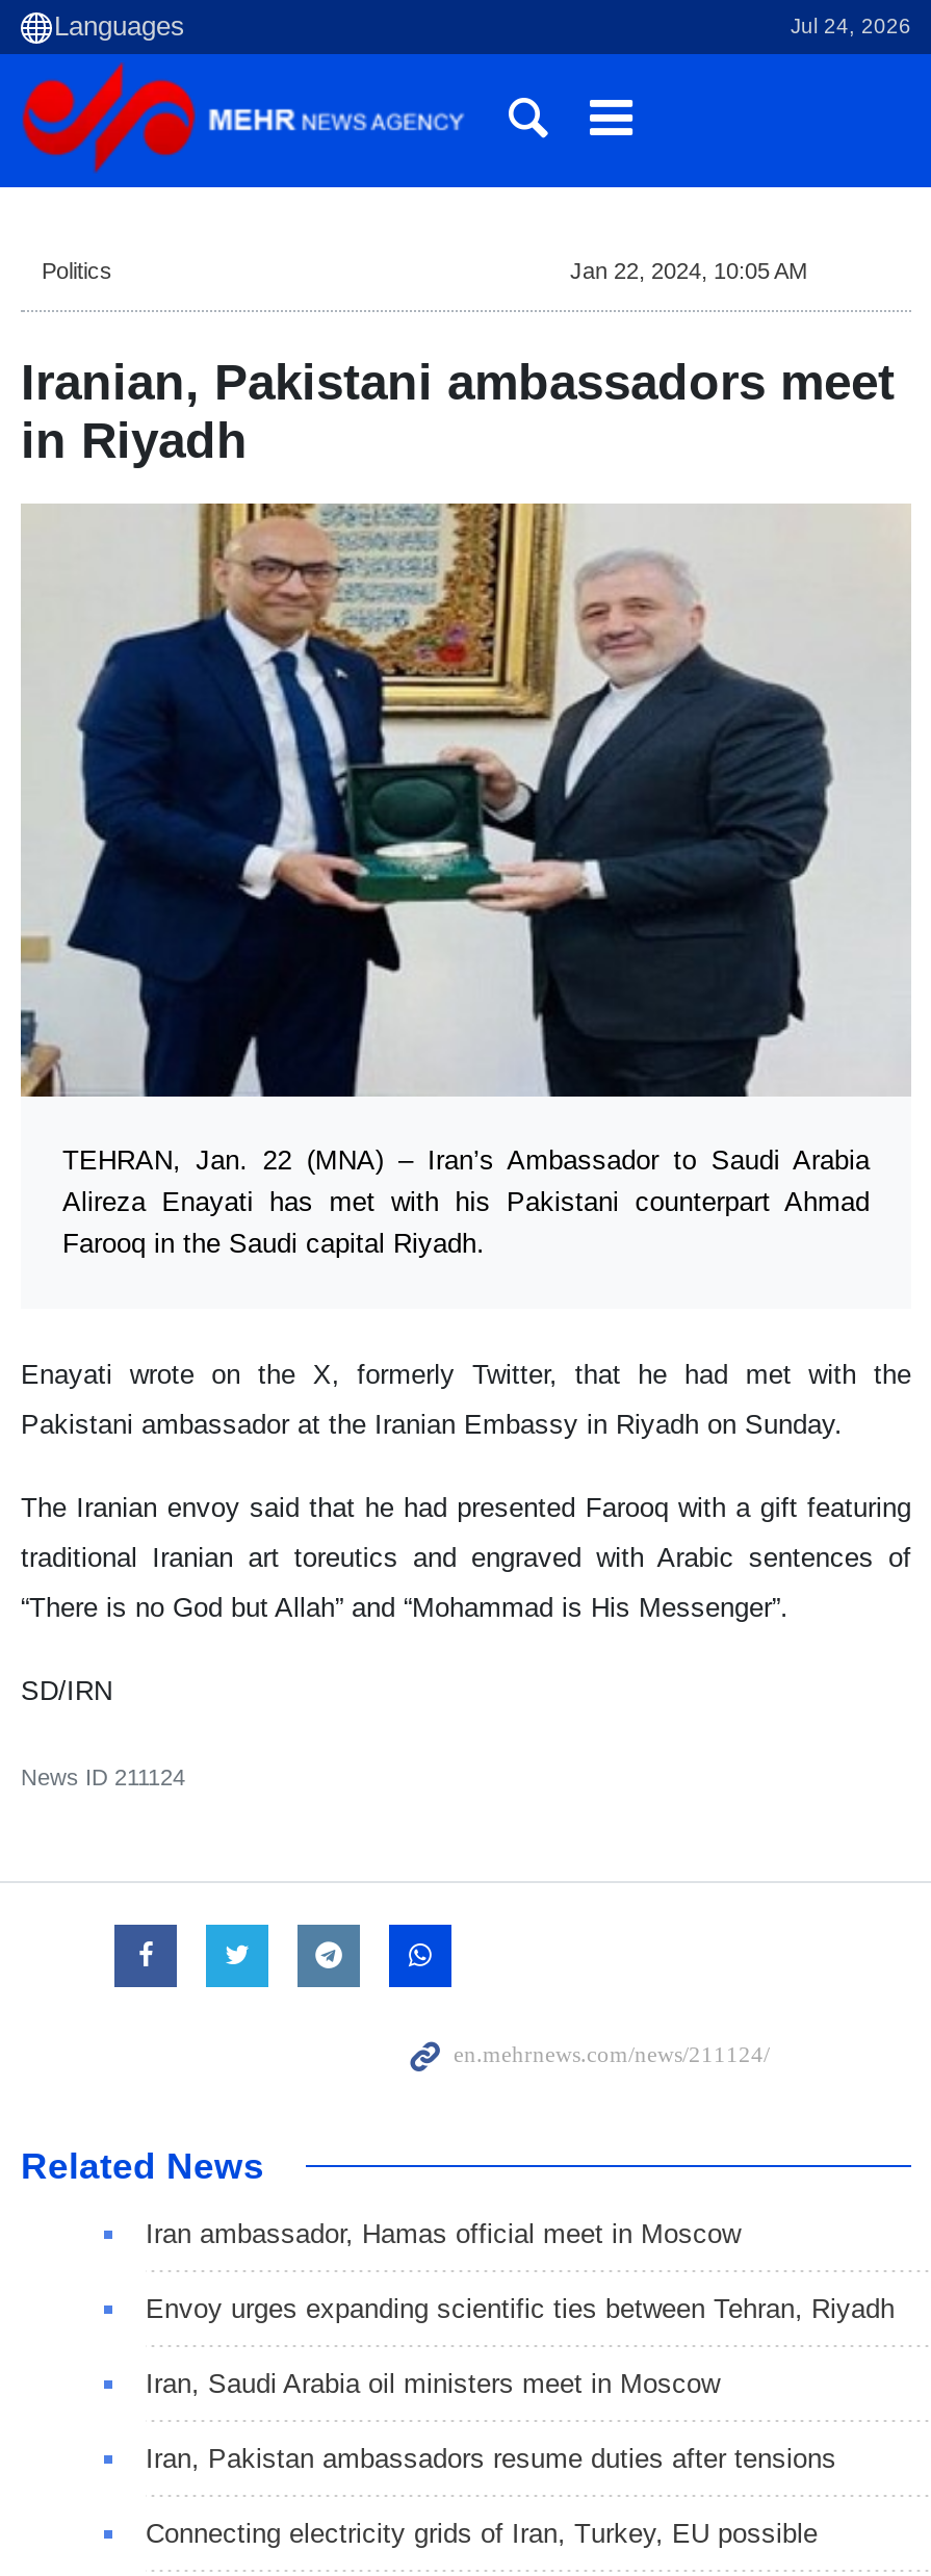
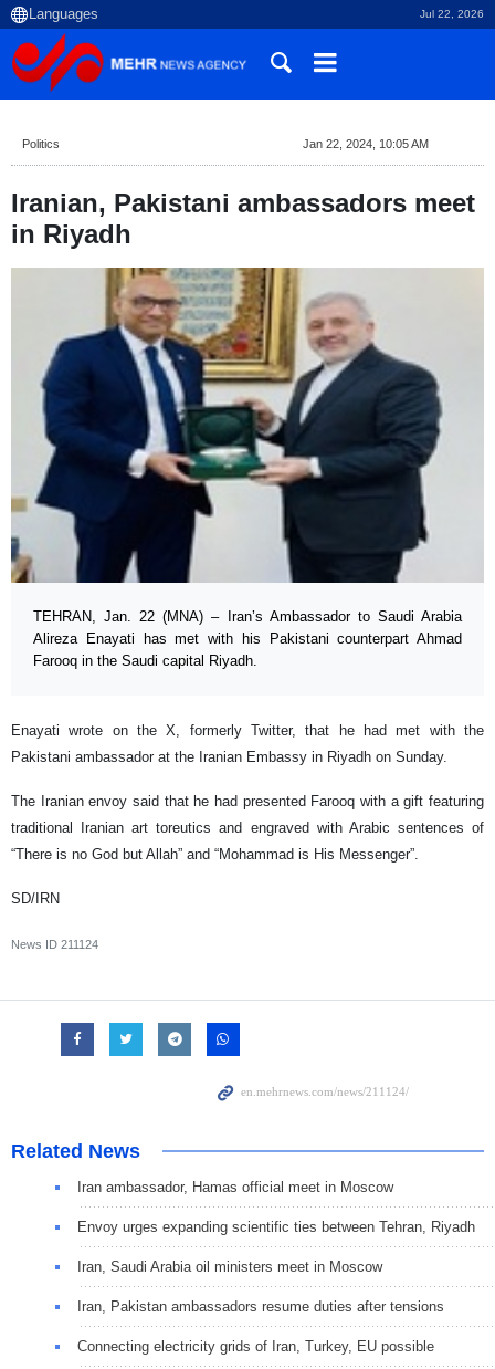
- Jul 24, 2026
+ Jul 22, 2026
